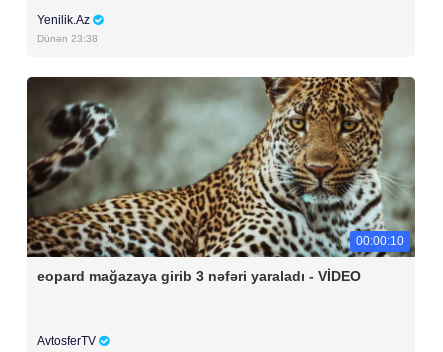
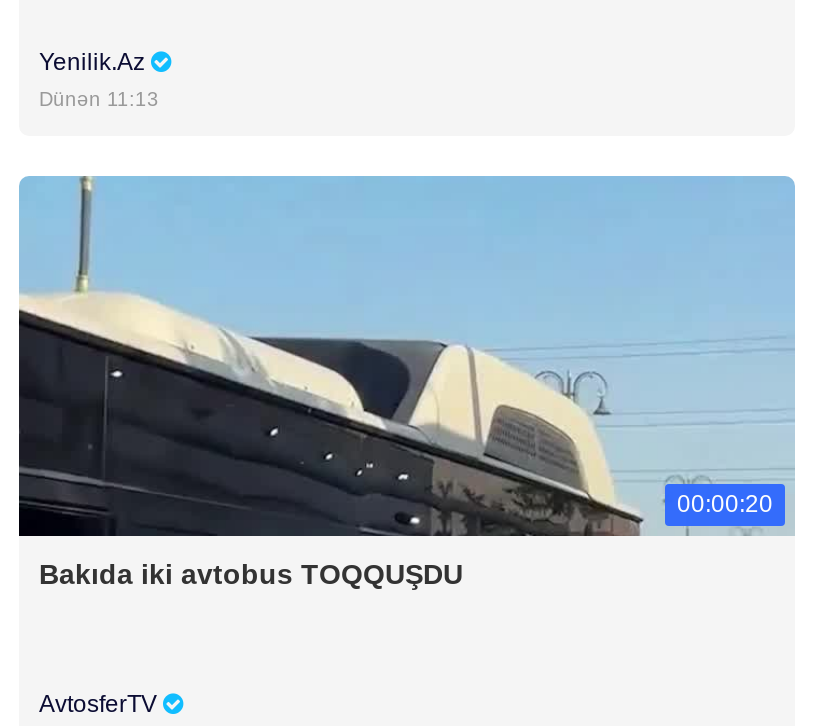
- Dünən 23:38
+ Dünən 11:13

- [image]
- 00:00:10
+ [image]
+ 00:00:20

- eopard mağazaya girib 3 nəfəri yaraladı - VİDEO
+ Bakıda iki avtobus TOQQUŞDU
